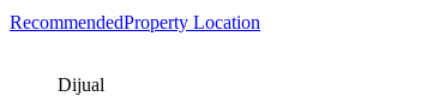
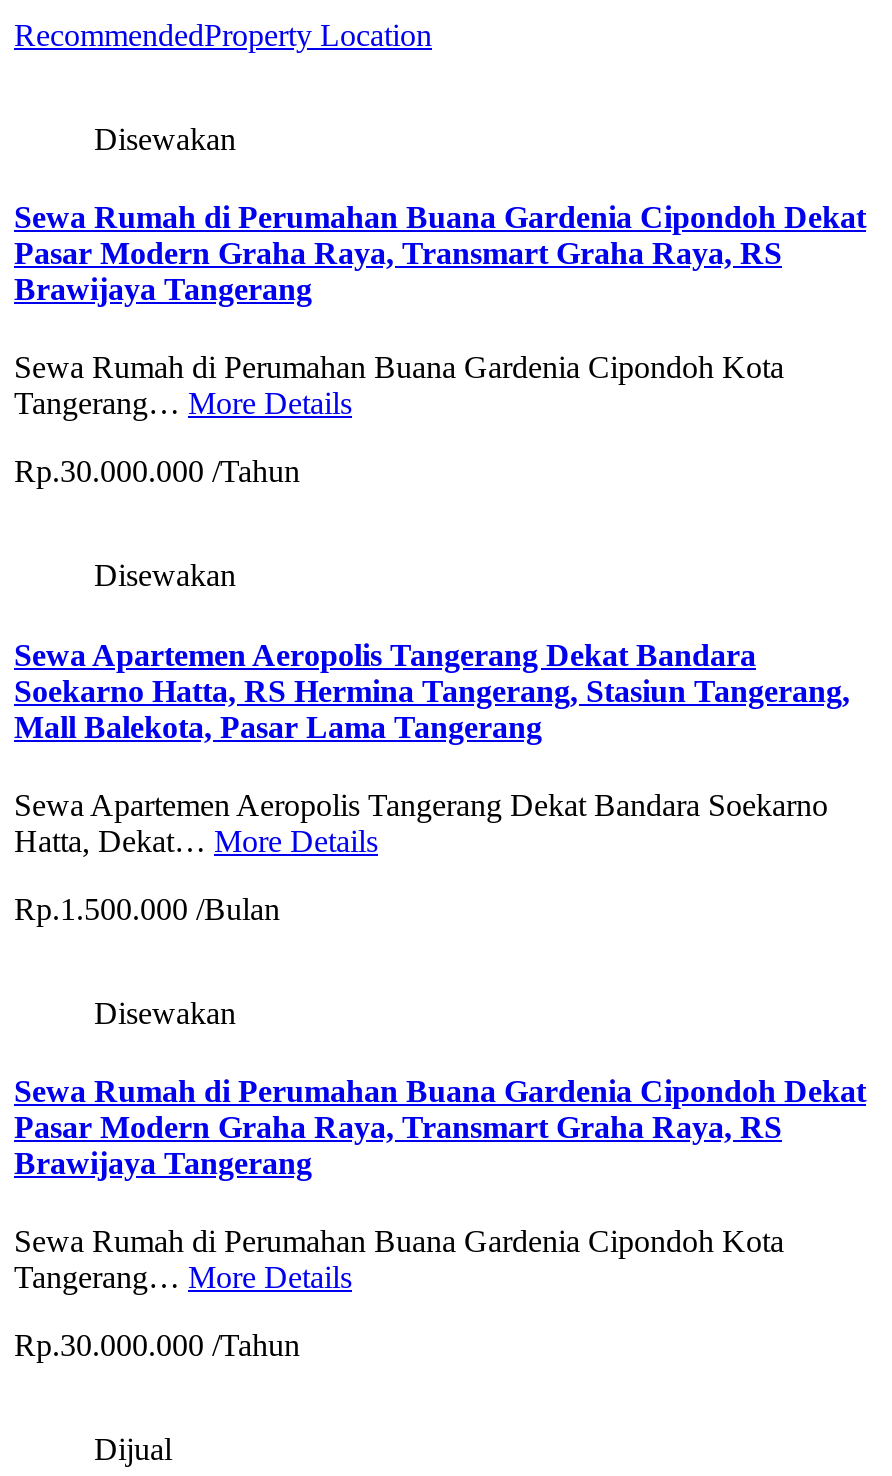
+ Disewakan
+ Sewa Rumah di Perumahan Buana Gardenia Cipondoh Dekat
+ Pasar Modern Graha Raya, Transmart Graha Raya, RS
+ Brawijaya Tangerang
+ Sewa Rumah di Perumahan Buana Gardenia Cipondoh Kota
+ Tangerang… More Details
+ Rp.30.000.000 /Tahun
+ Disewakan
+ Sewa Apartemen Aeropolis Tangerang Dekat Bandara
+ Soekarno Hatta, RS Hermina Tangerang, Stasiun Tangerang,
+ Mall Balekota, Pasar Lama Tangerang
+ Sewa Apartemen Aeropolis Tangerang Dekat Bandara Soekarno
+ Hatta, Dekat… More Details
+ Rp.1.500.000 /Bulan
+ Disewakan
+ Sewa Rumah di Perumahan Buana Gardenia Cipondoh Dekat
+ Pasar Modern Graha Raya, Transmart Graha Raya, RS
+ Brawijaya Tangerang
+ Sewa Rumah di Perumahan Buana Gardenia Cipondoh Kota
+ Tangerang… More Details
+ Rp.30.000.000 /Tahun
